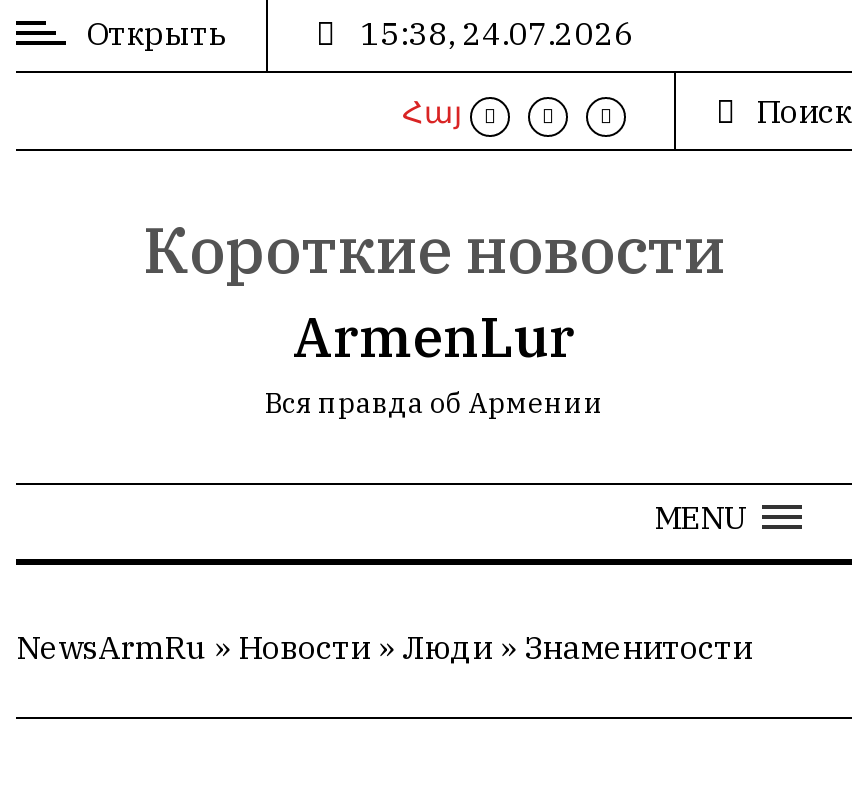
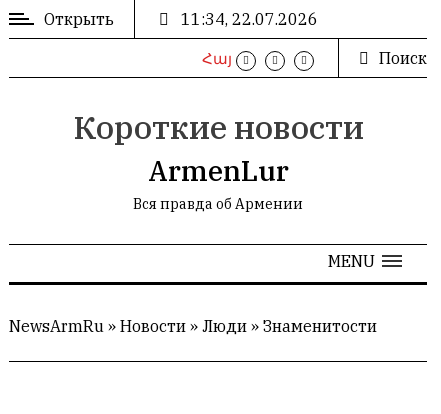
- 15:38, 24.07.2026
+ 11:34, 22.07.2026
